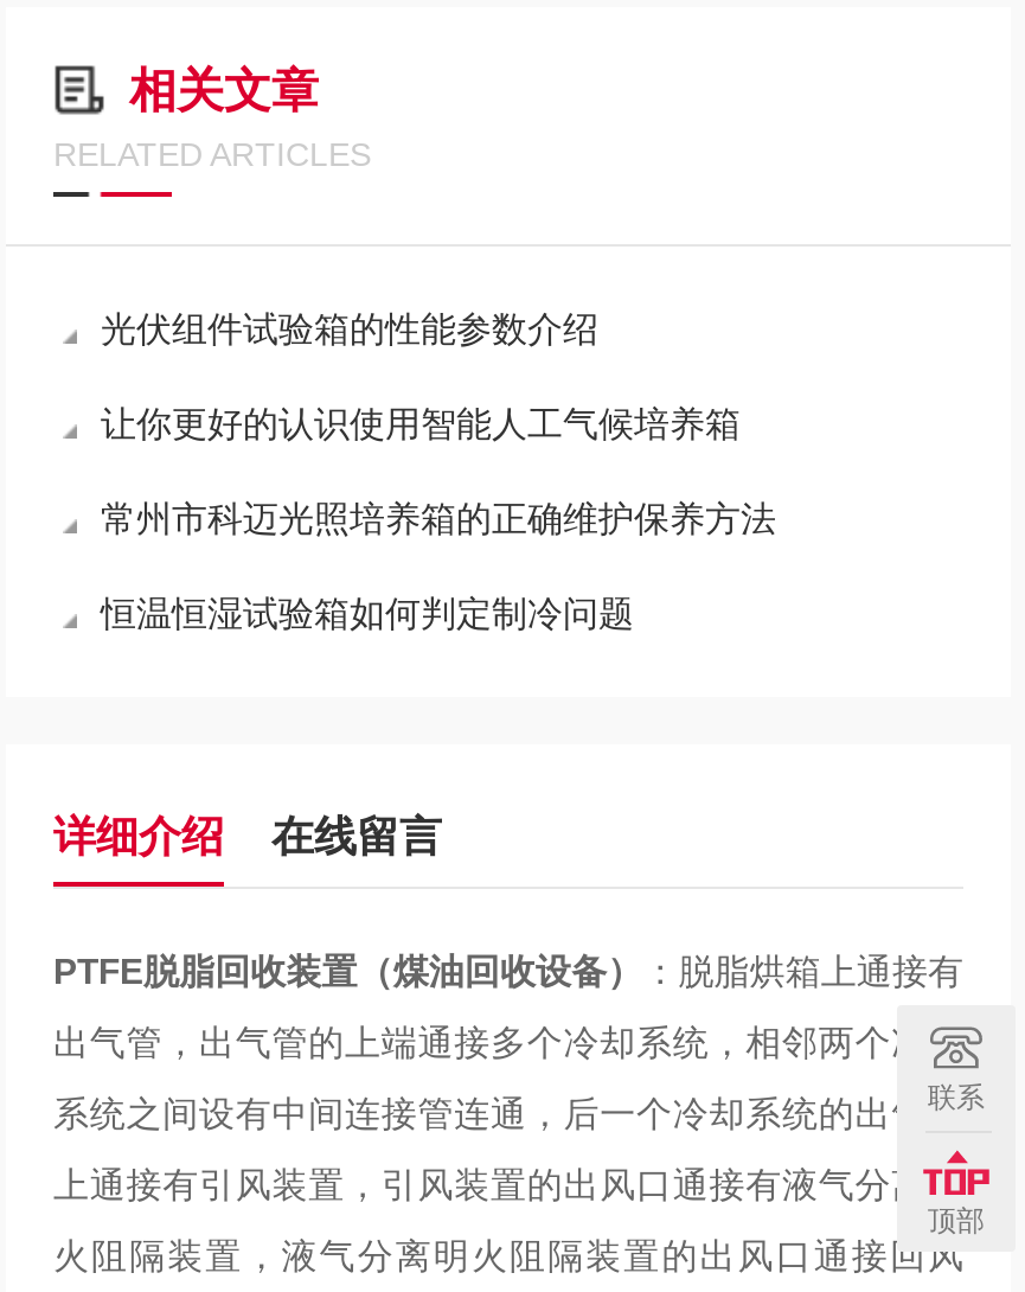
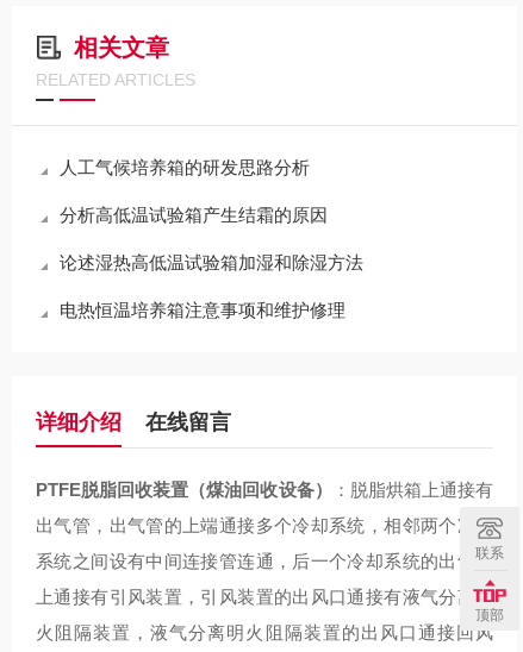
- 光伏组件试验箱的性能参数介绍
+ 人工气候培养箱的研发思路分析

- 让你更好的认识使用智能人工气候培养箱
+ 分析高低温试验箱产生结霜的原因

- 常州市科迈光照培养箱的正确维护保养方法
+ 论述湿热高低温试验箱加湿和除湿方法

- 恒温恒湿试验箱如何判定制冷问题
+ 电热恒温培养箱注意事项和维护修理
